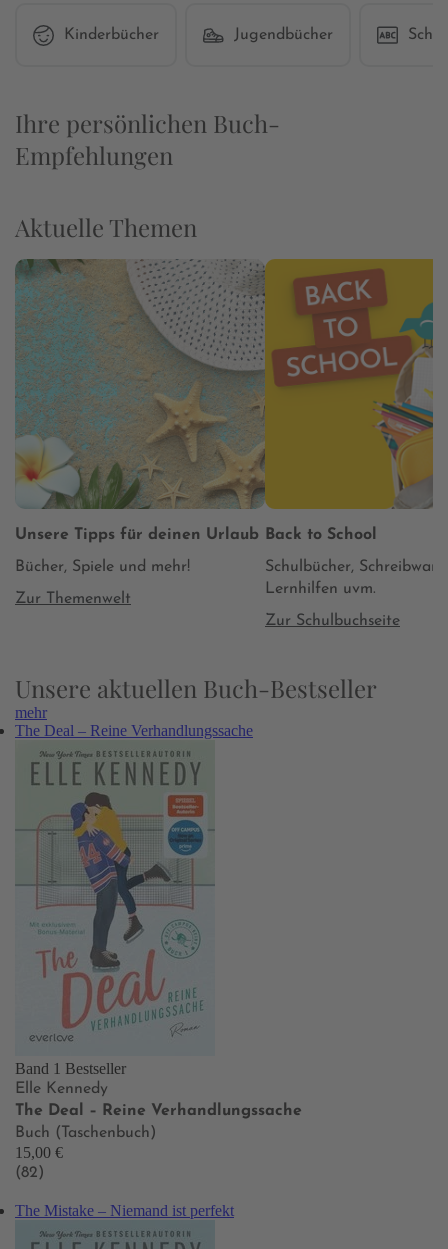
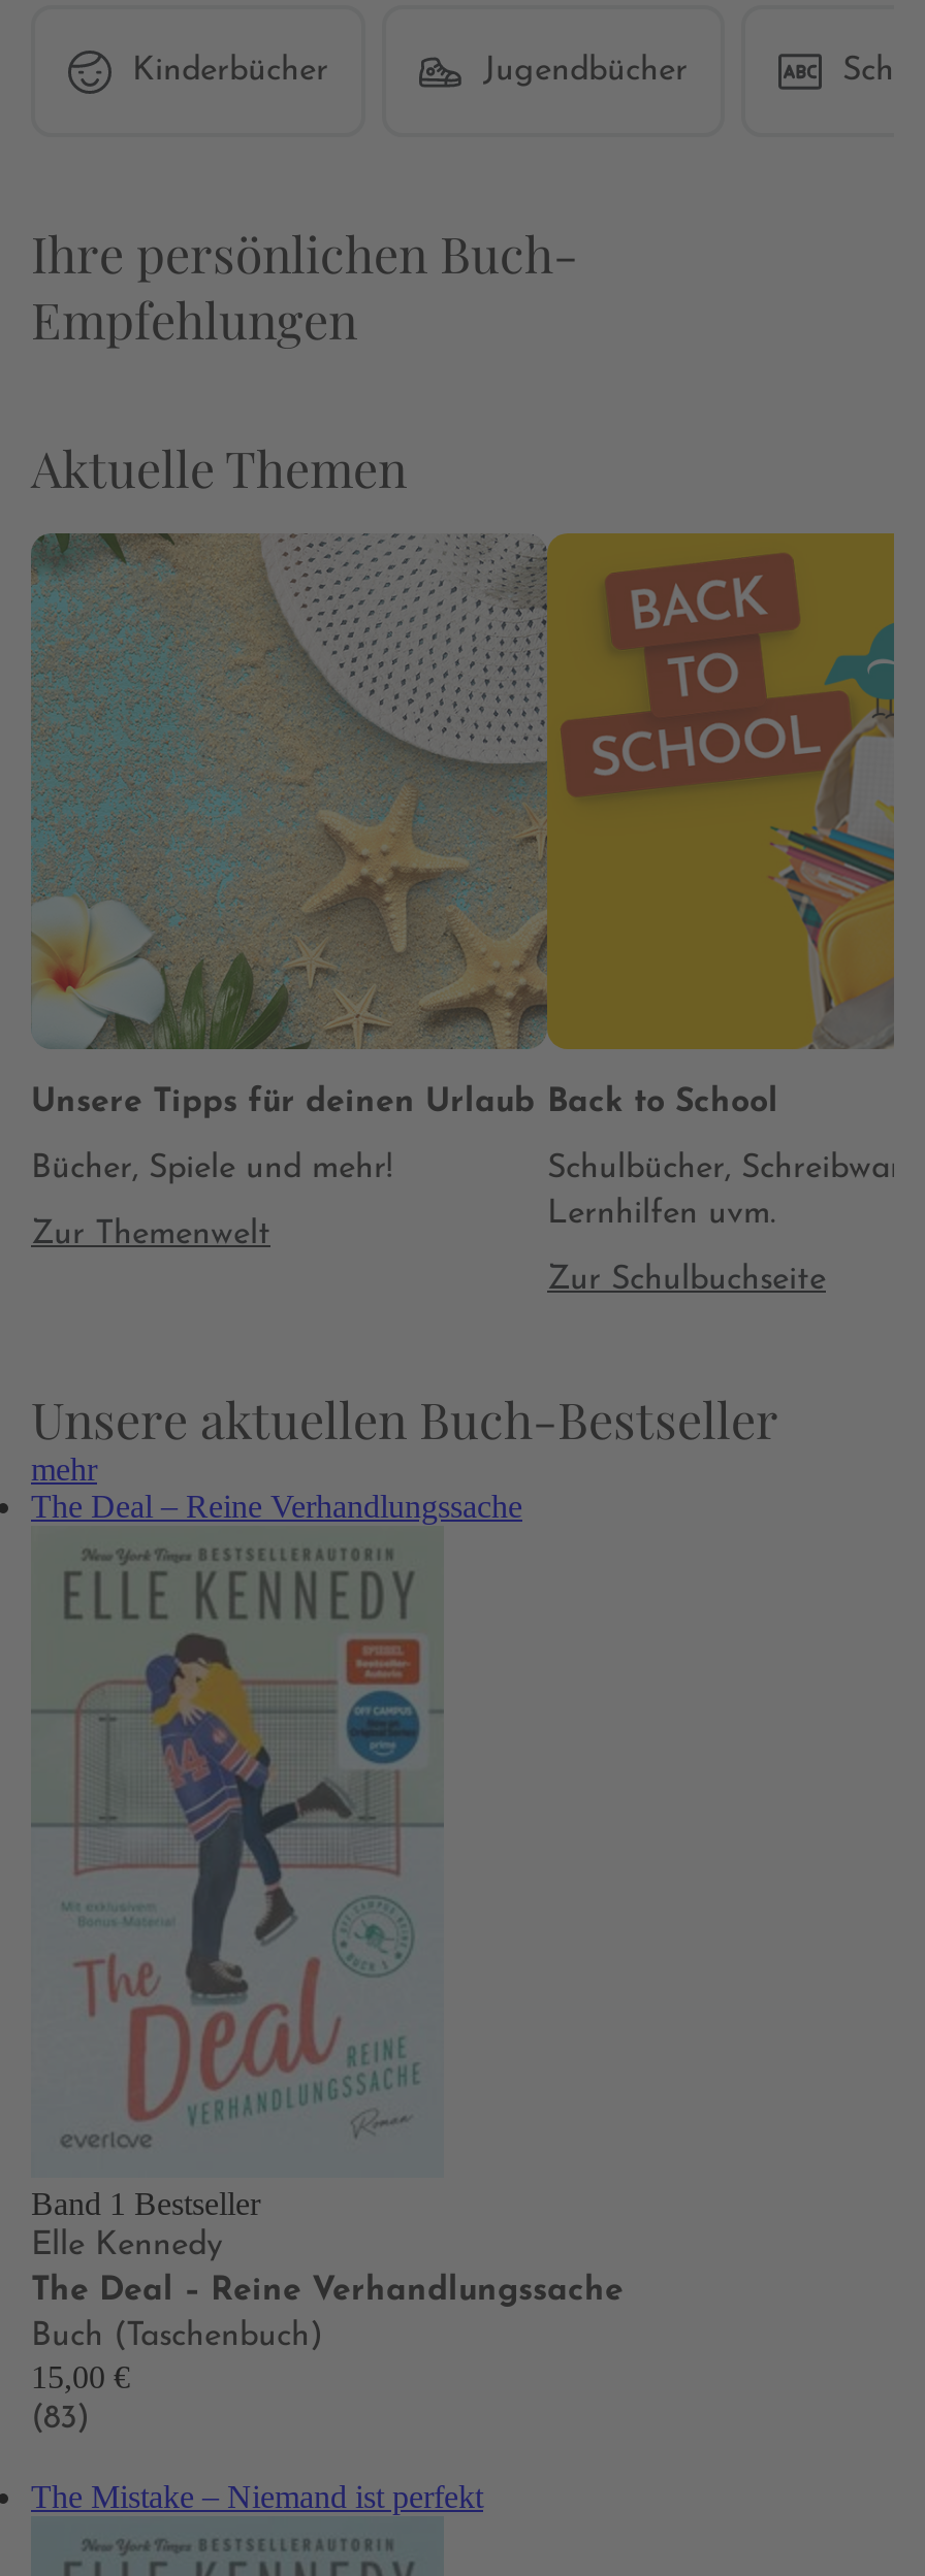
- (82)
+ (83)
